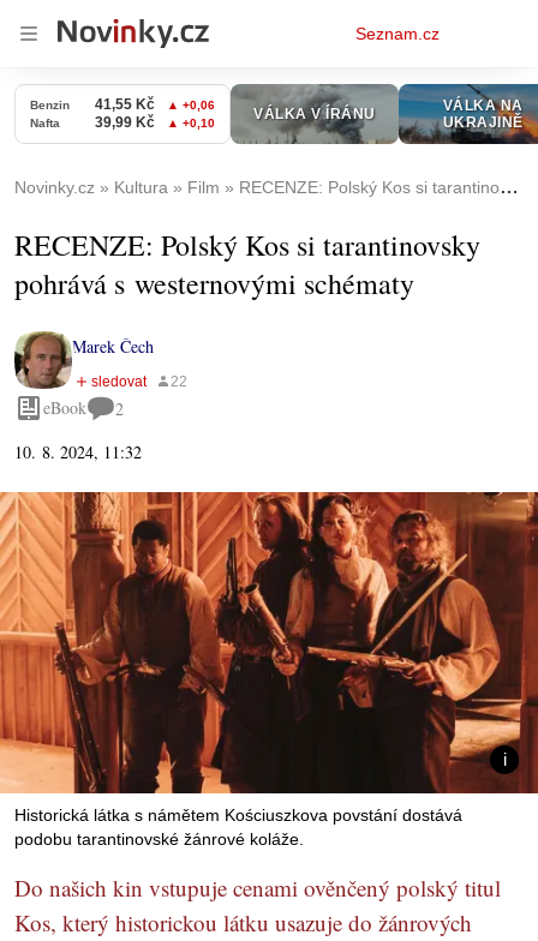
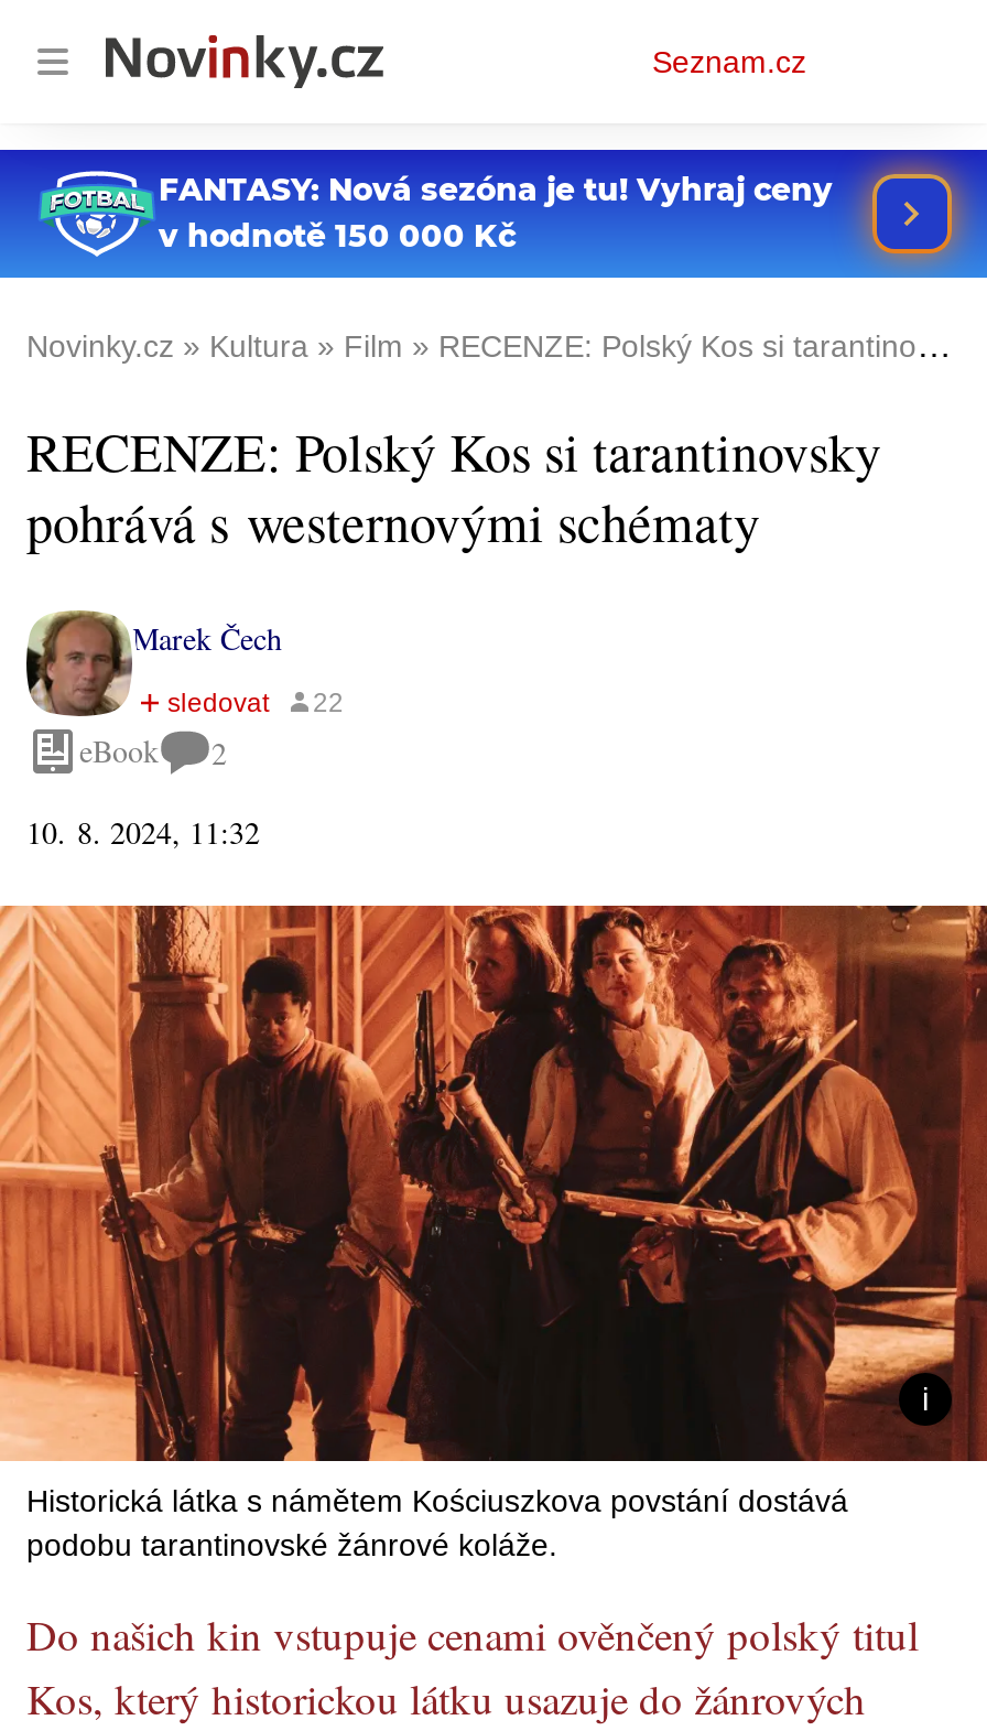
- [image]
+ [image]
